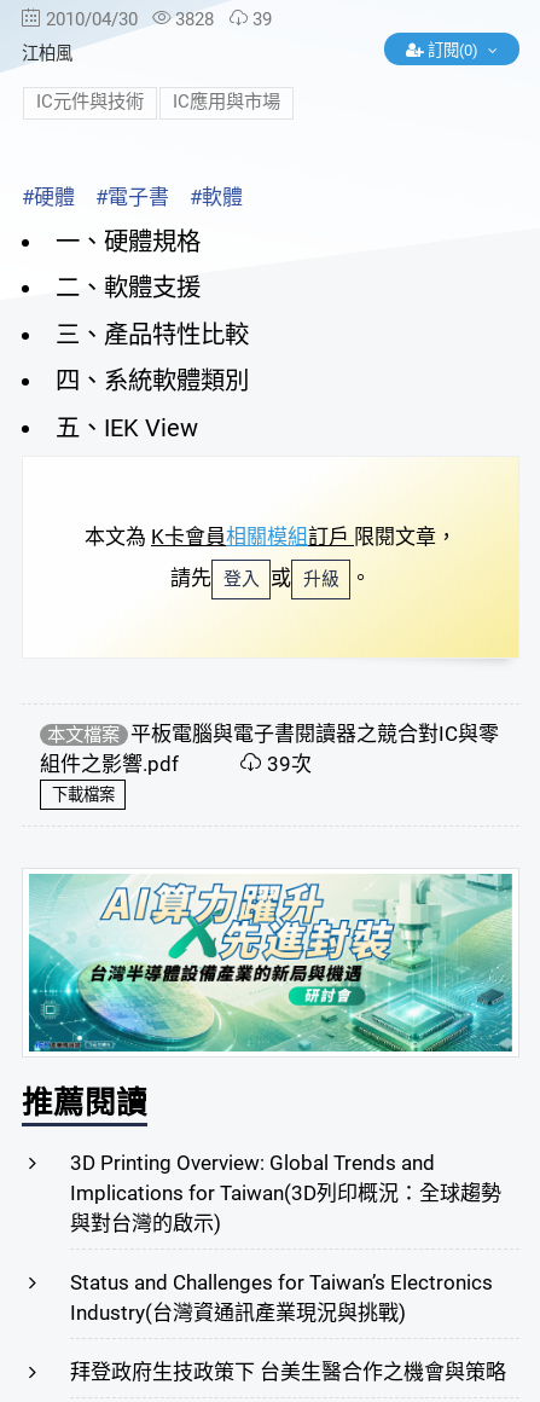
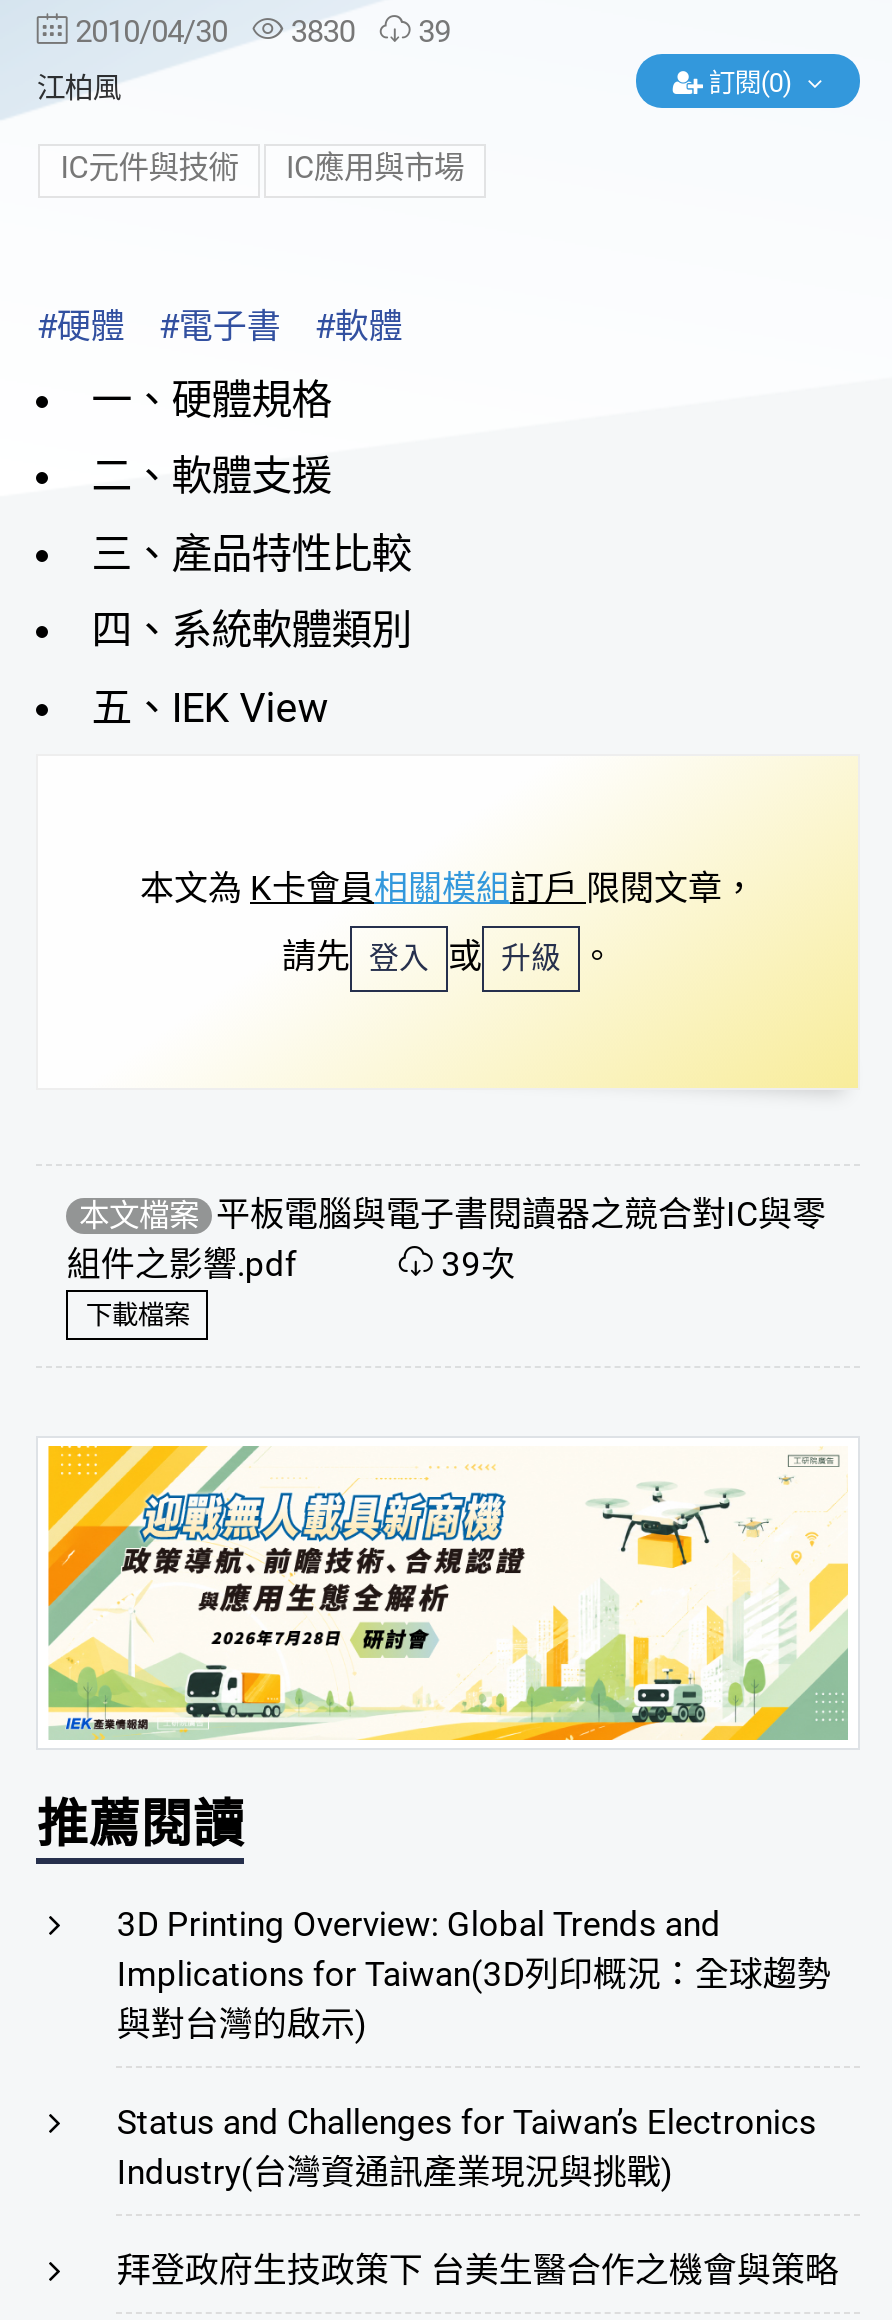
- 2010/04/30 3828 39
+ 2010/04/30 3830 39

- [image]
+ [image]
